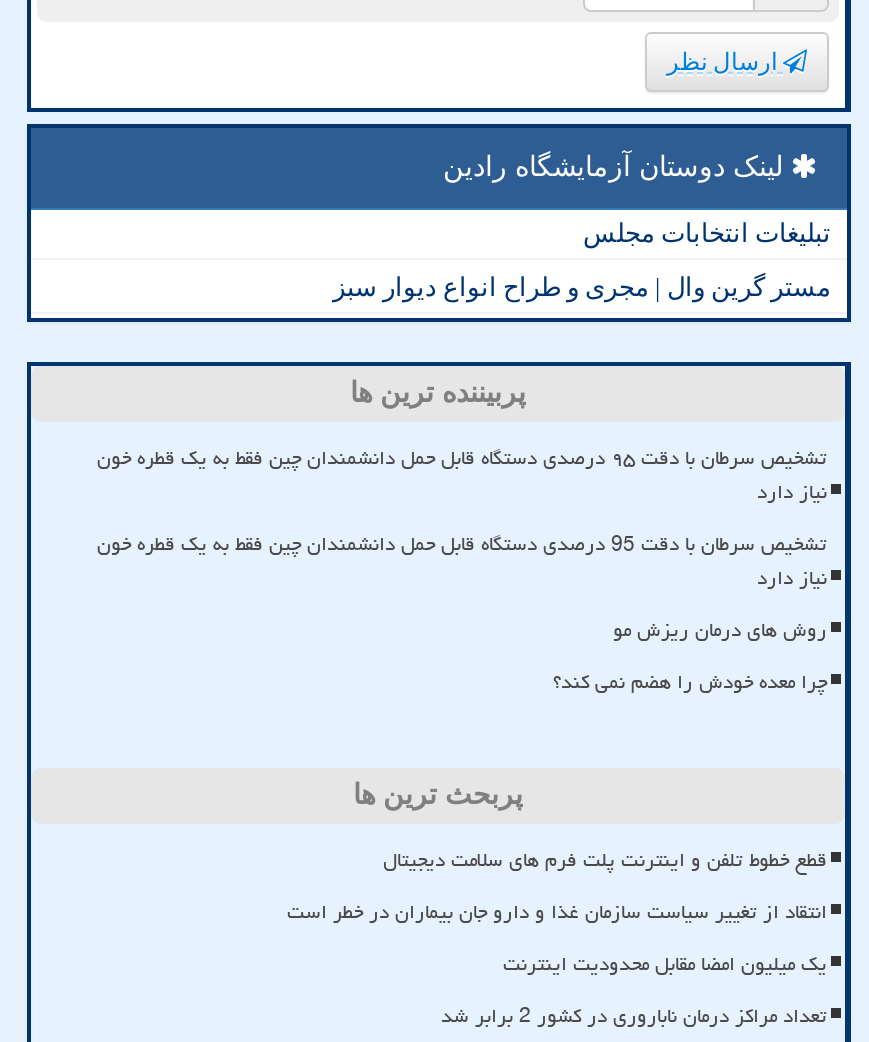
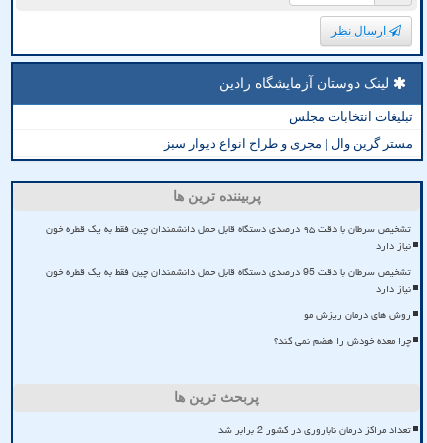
- قطع خطوط تلفن و اینترنت پلت فرم های سلامت دیجیتال
- انتقاد از تغییر سیاست سازمان غذا و دارو جان بیماران در خطر است
- یک میلیون امضا مقابل محدودیت اینترنت
